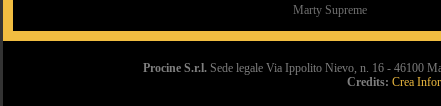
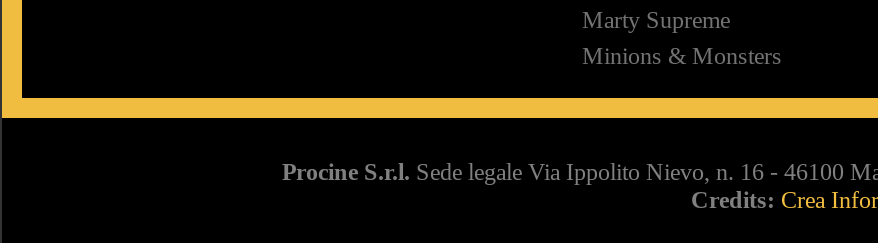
+ Minions & Monsters
